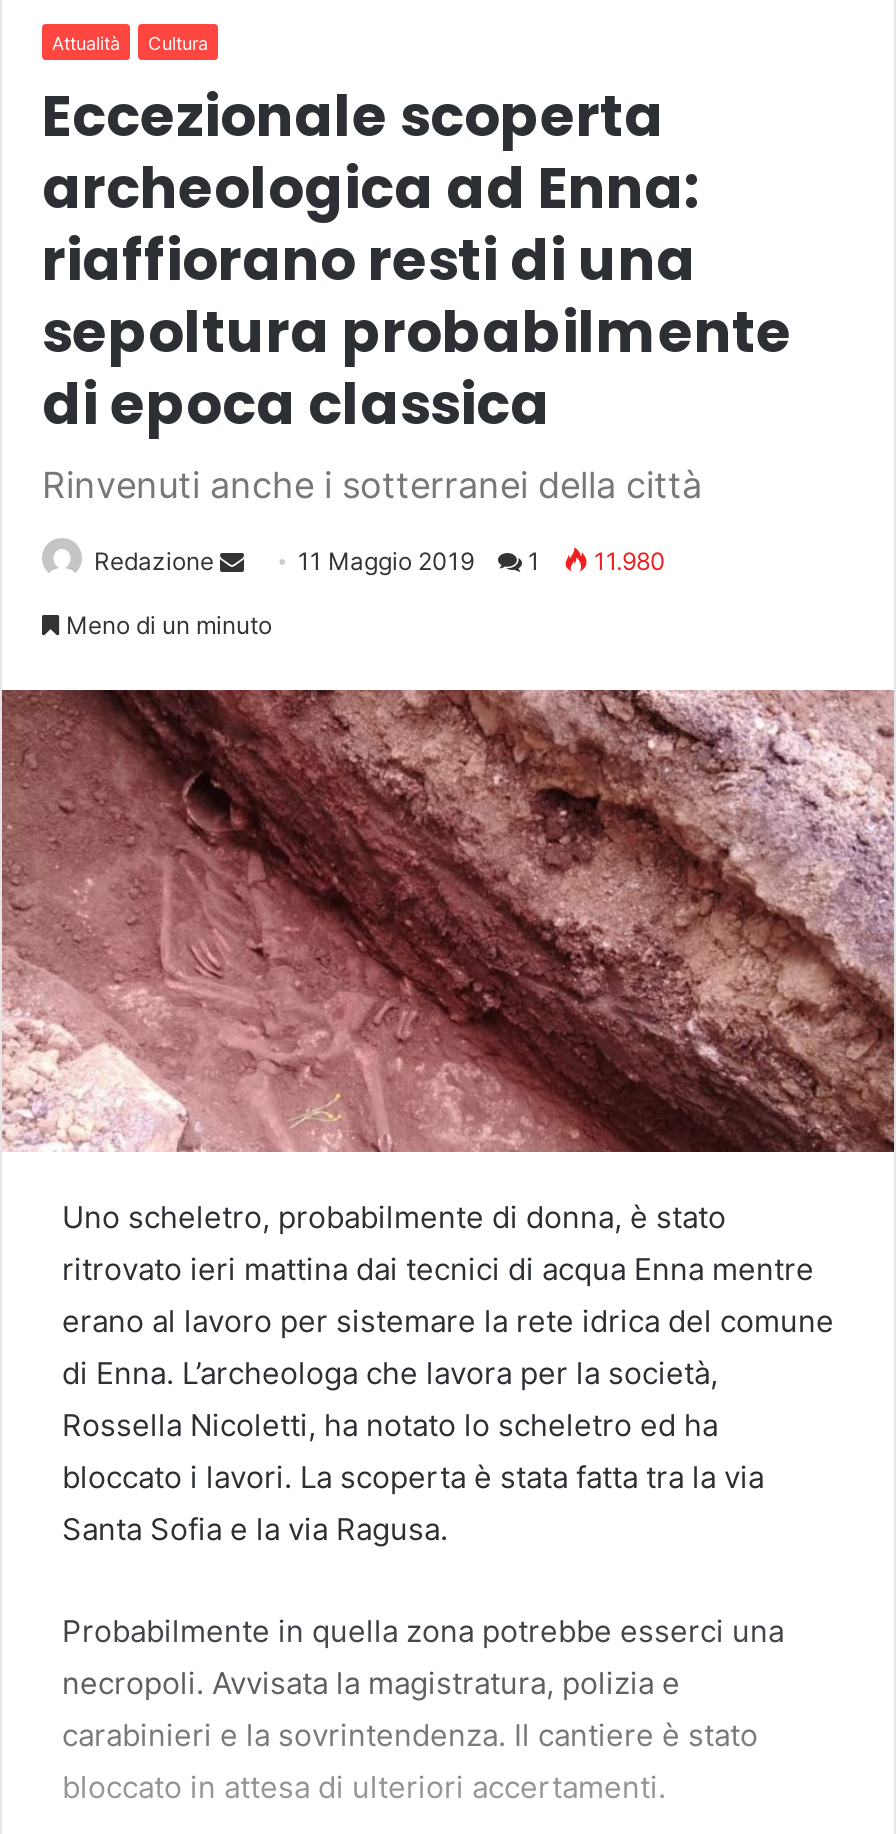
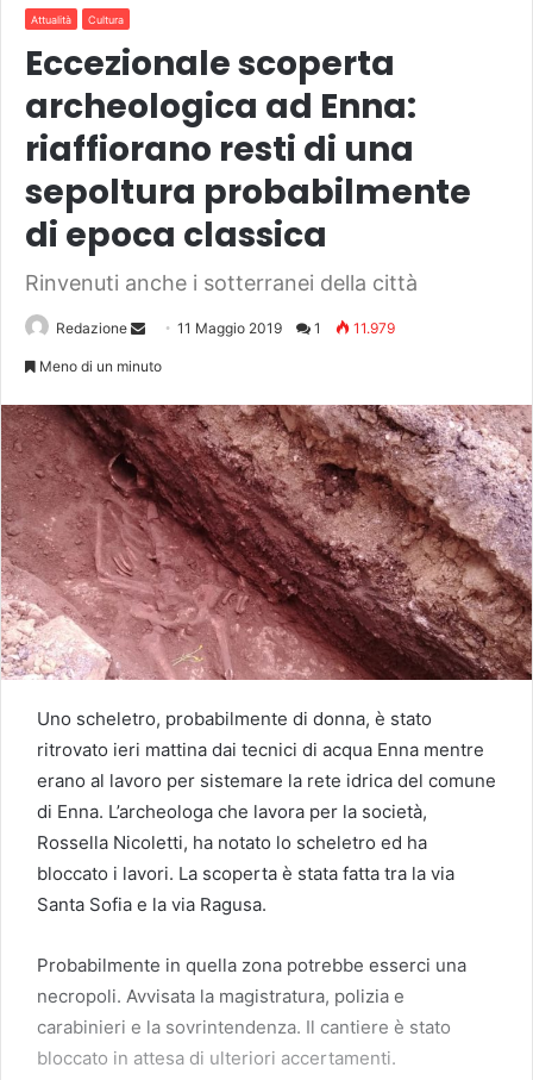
- 11.980
+ 11.979
